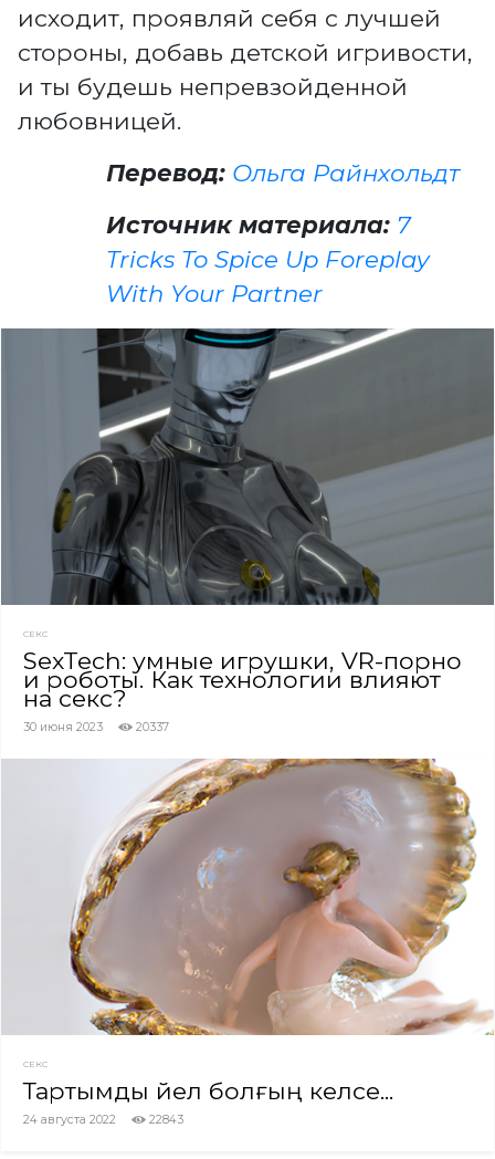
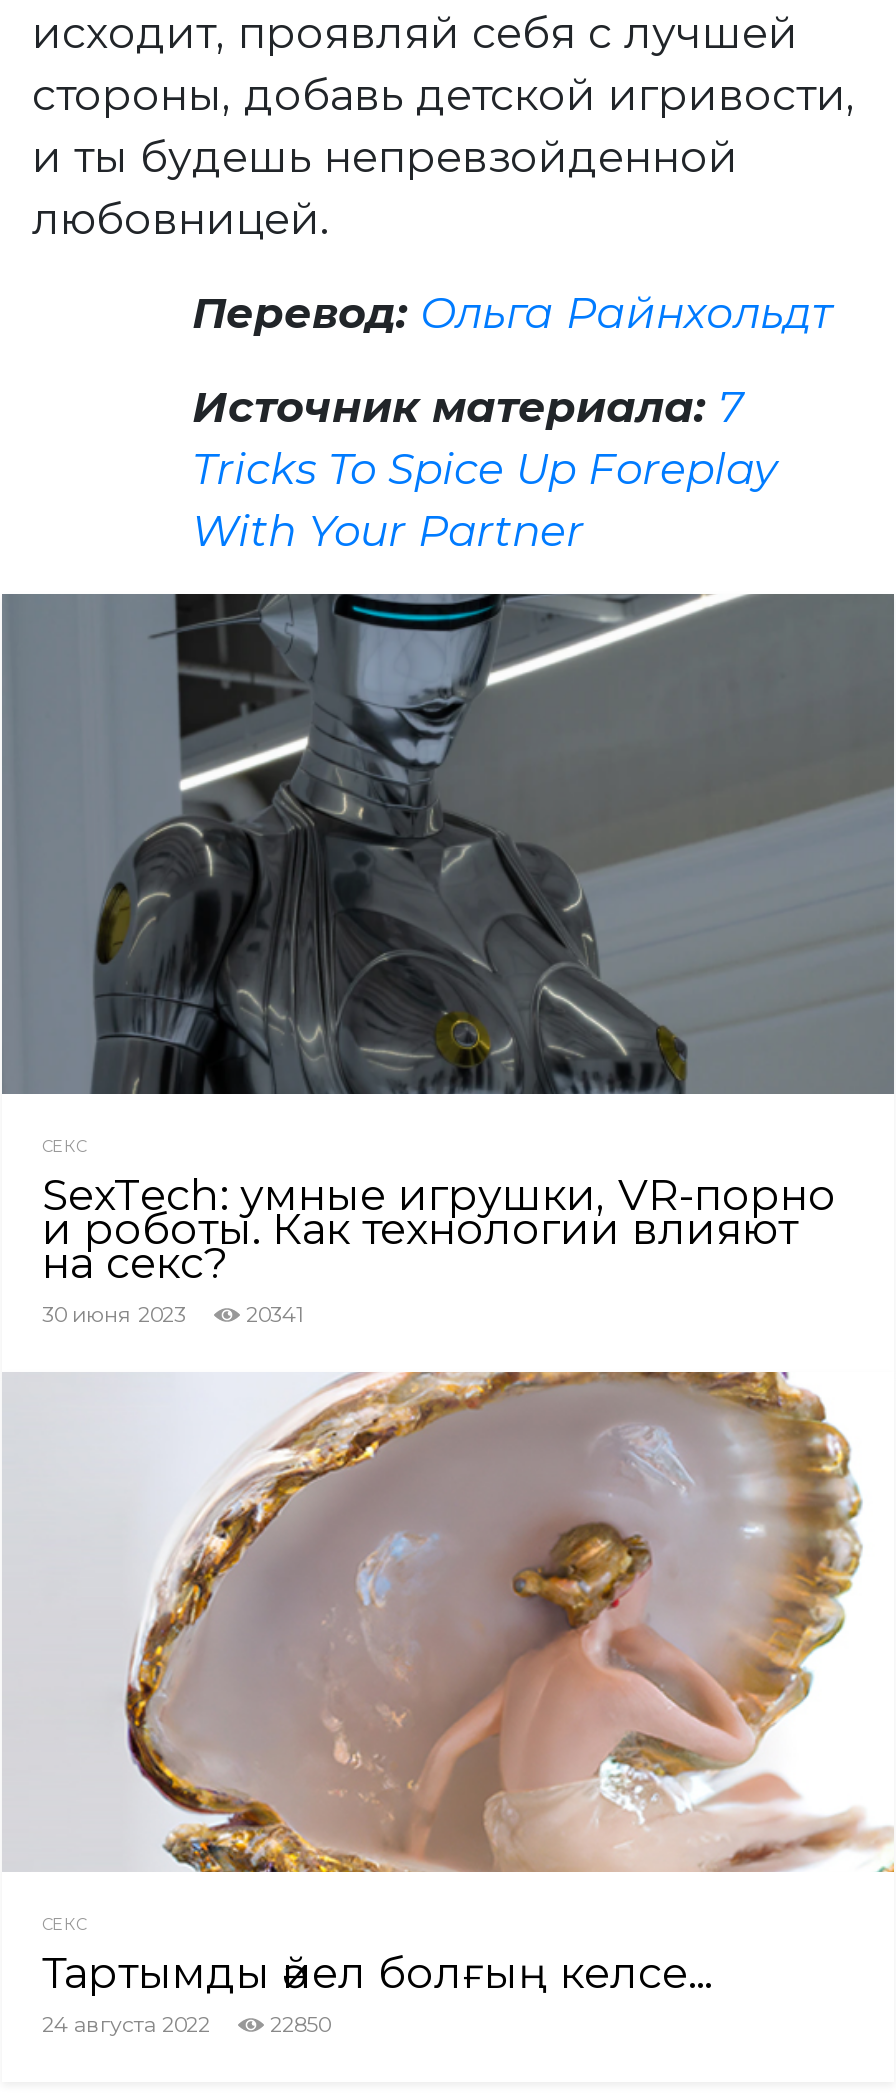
- 20337
+ 20341

- 22843
+ 22850
